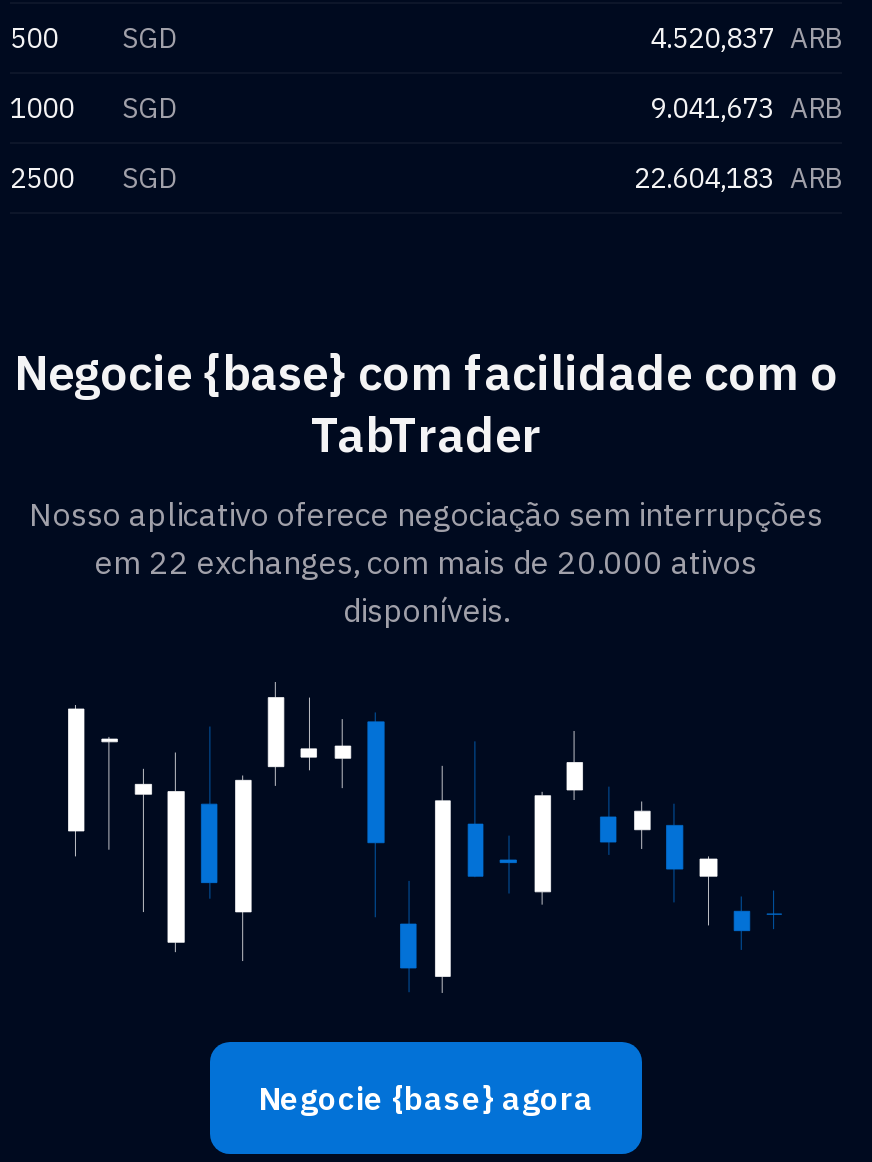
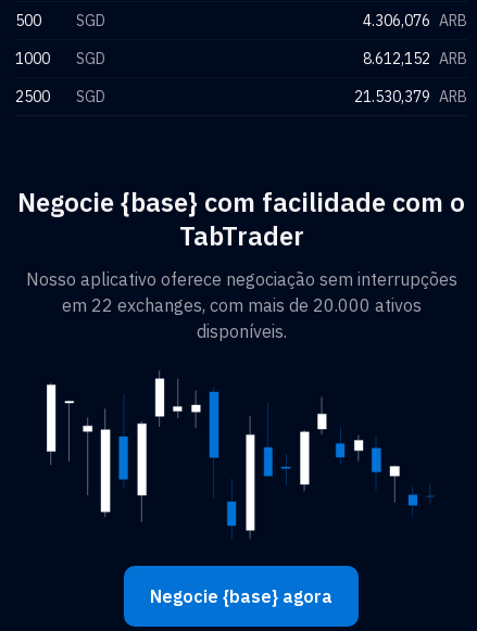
- 4.520,837 ARB
+ 4.306,076 ARB

- 9.041,673 ARB
+ 8.612,152 ARB

- 22.604,183 ARB
+ 21.530,379 ARB
